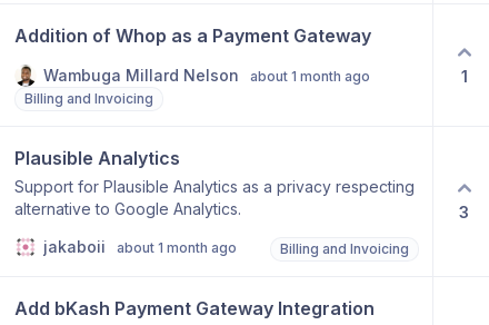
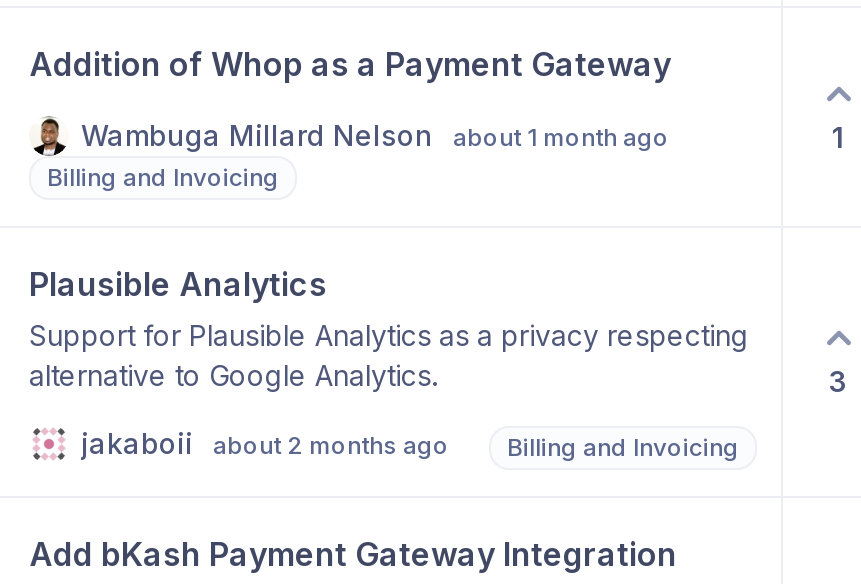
- about 1 month ago
+ about 2 months ago
